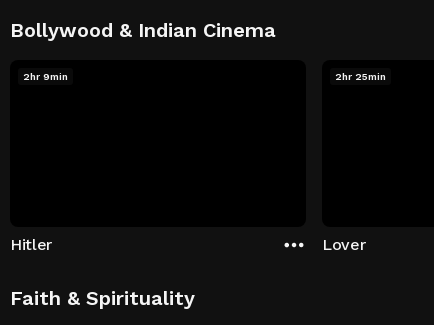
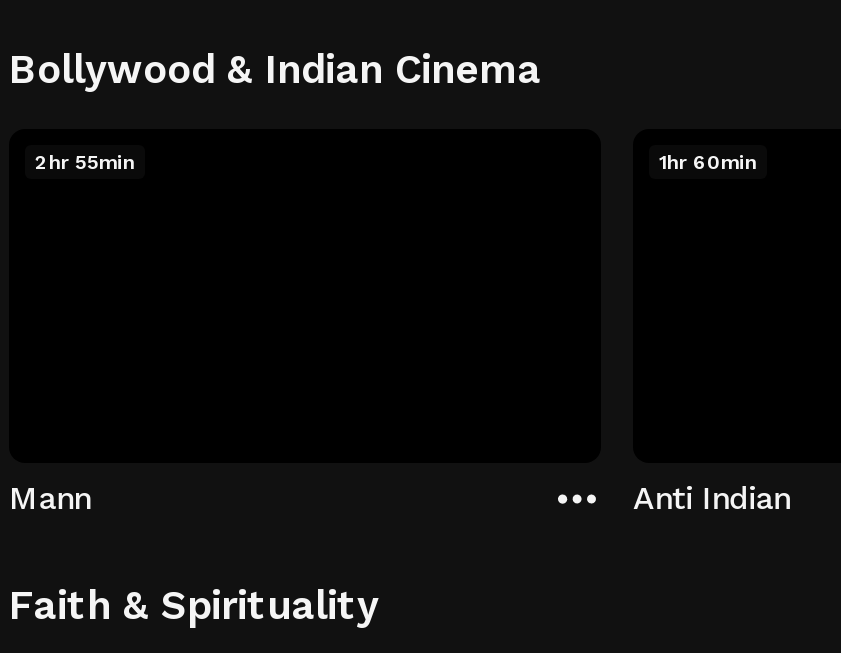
- 2hr 9min
+ 2hr 55min

- 2hr 25min
+ 1hr 60min

- Hitler
+ Mann

- Lover
+ Anti Indian
